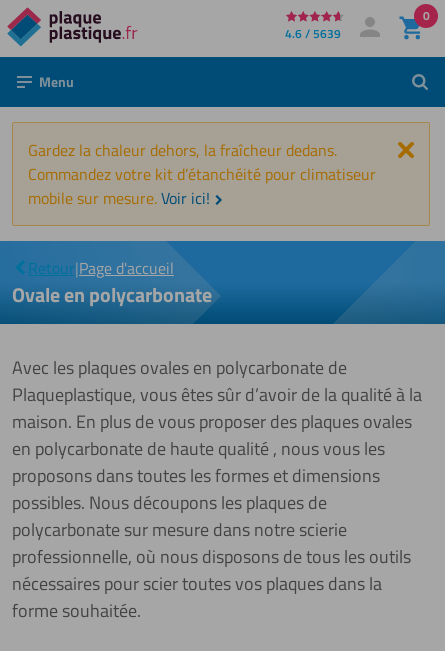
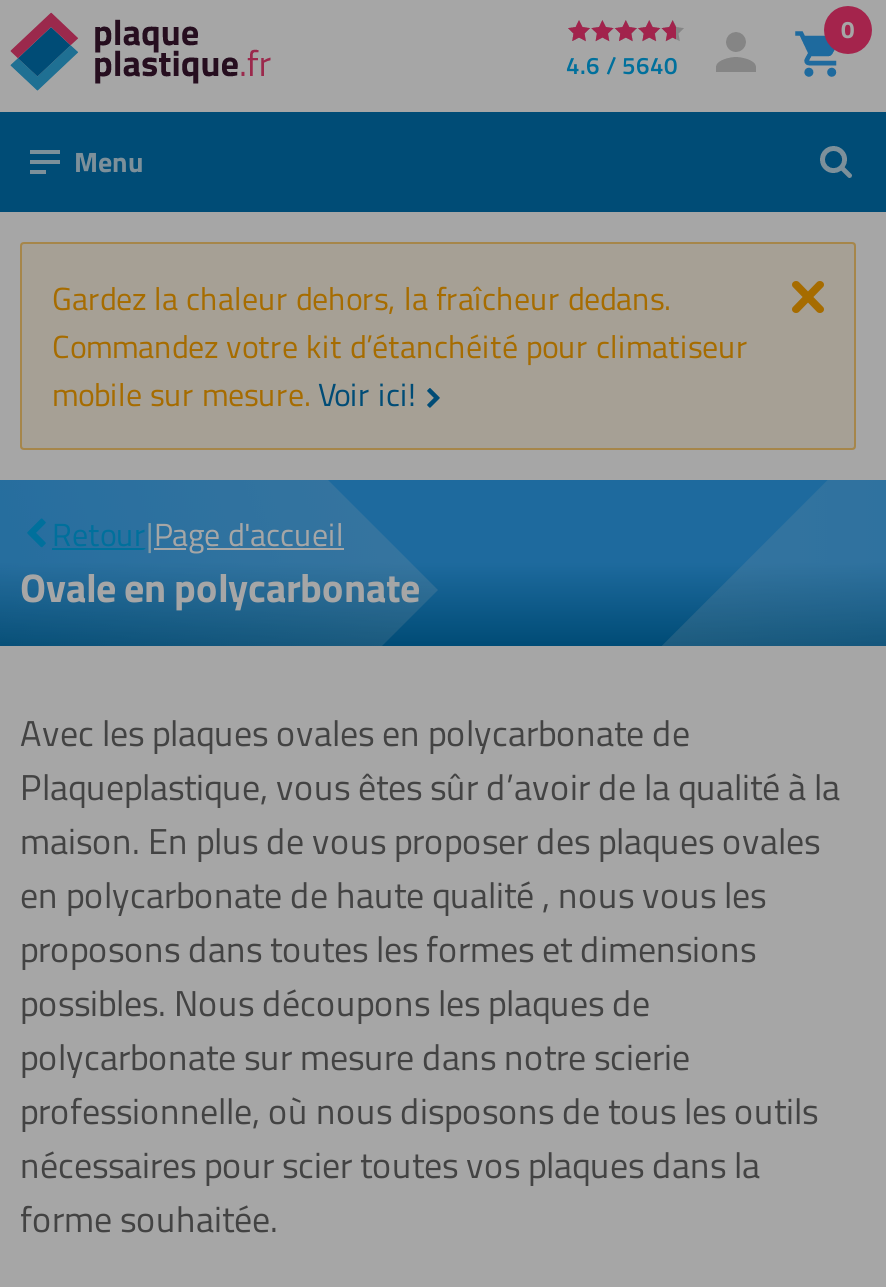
- 4.6 / 5639
+ 4.6 / 5640
